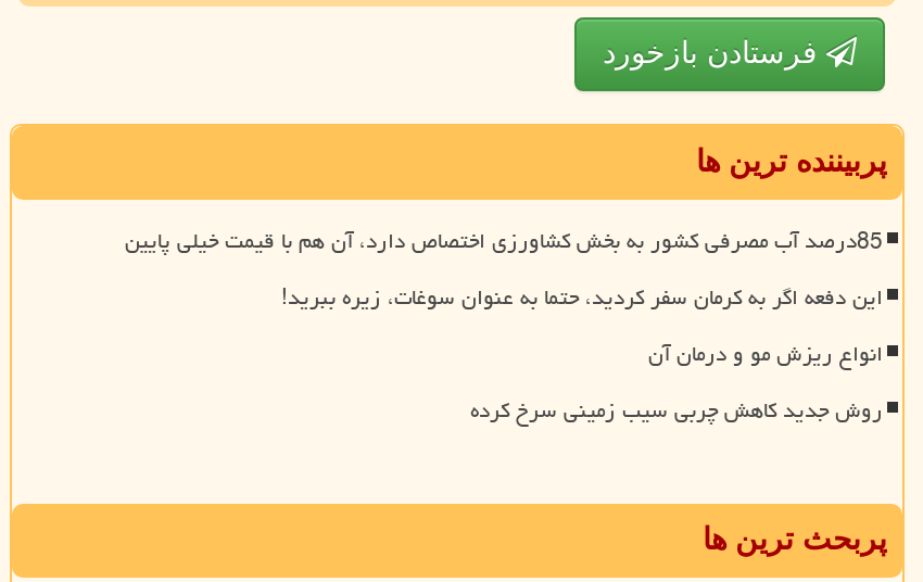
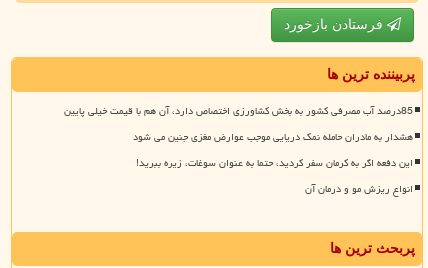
+ هشدار به مادران حامله نمک دریایی موجب عوارض مغزی جنین می شود

moved down: این دفعه اگر به کرمان سفر کردید، حتما به عنوان سوغات، زیره ببرید! | انواع ریزش مو و درمان آن

- روش جدید کاهش چربی سیب زمینی سرخ کرده
